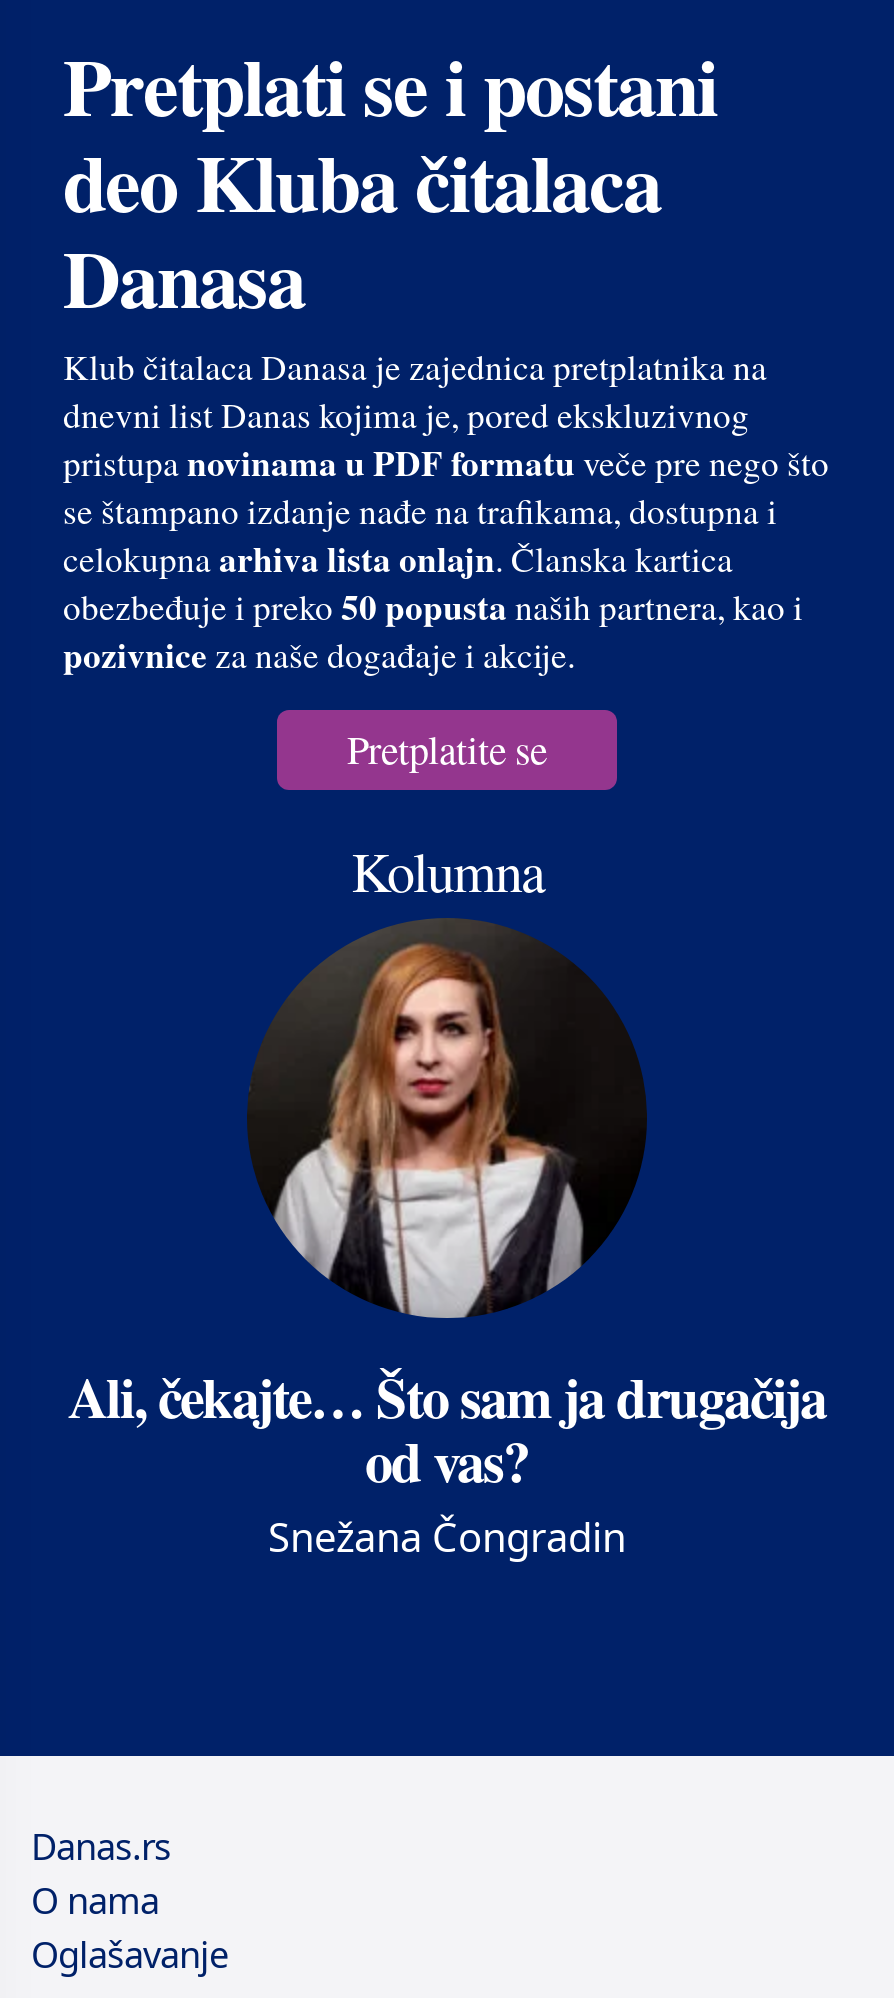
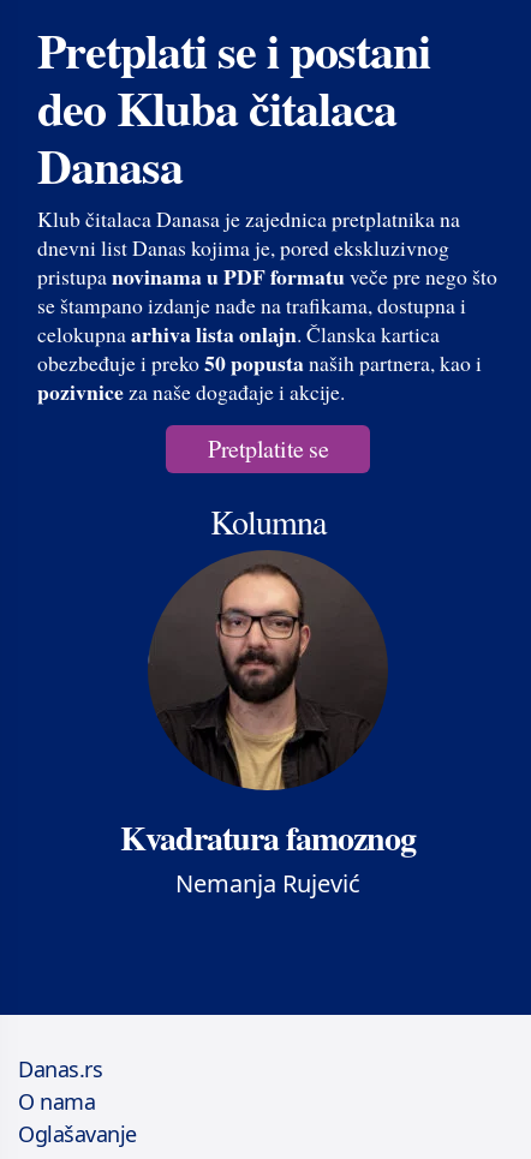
- [image]
- Ali, čekajte… Što sam ja drugačija
- od vas?
- Snežana Čongradin
+ [image]
+ Kvadratura famoznog
+ Nemanja Rujević
